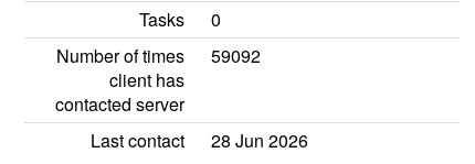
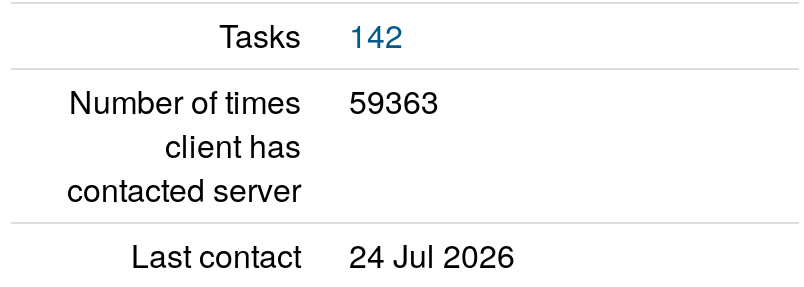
- Tasks 0
+ Tasks 142

- Number of times 59092
+ Number of times 59363

- Last contact 28 Jun 2026
+ Last contact 24 Jul 2026
